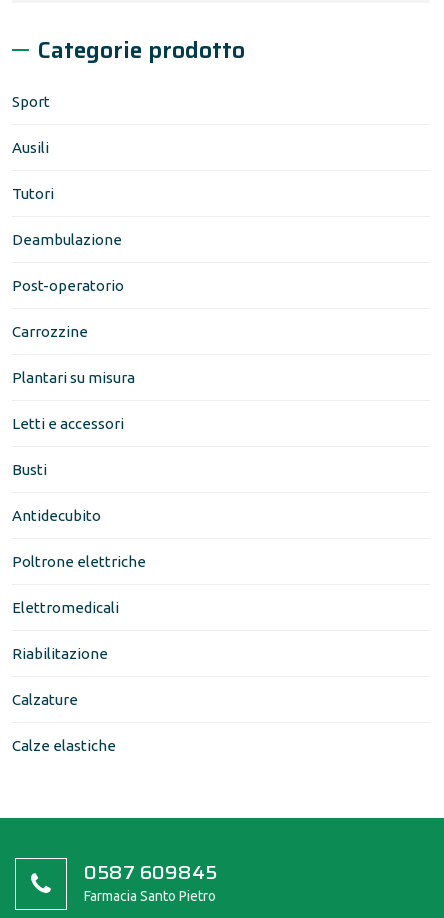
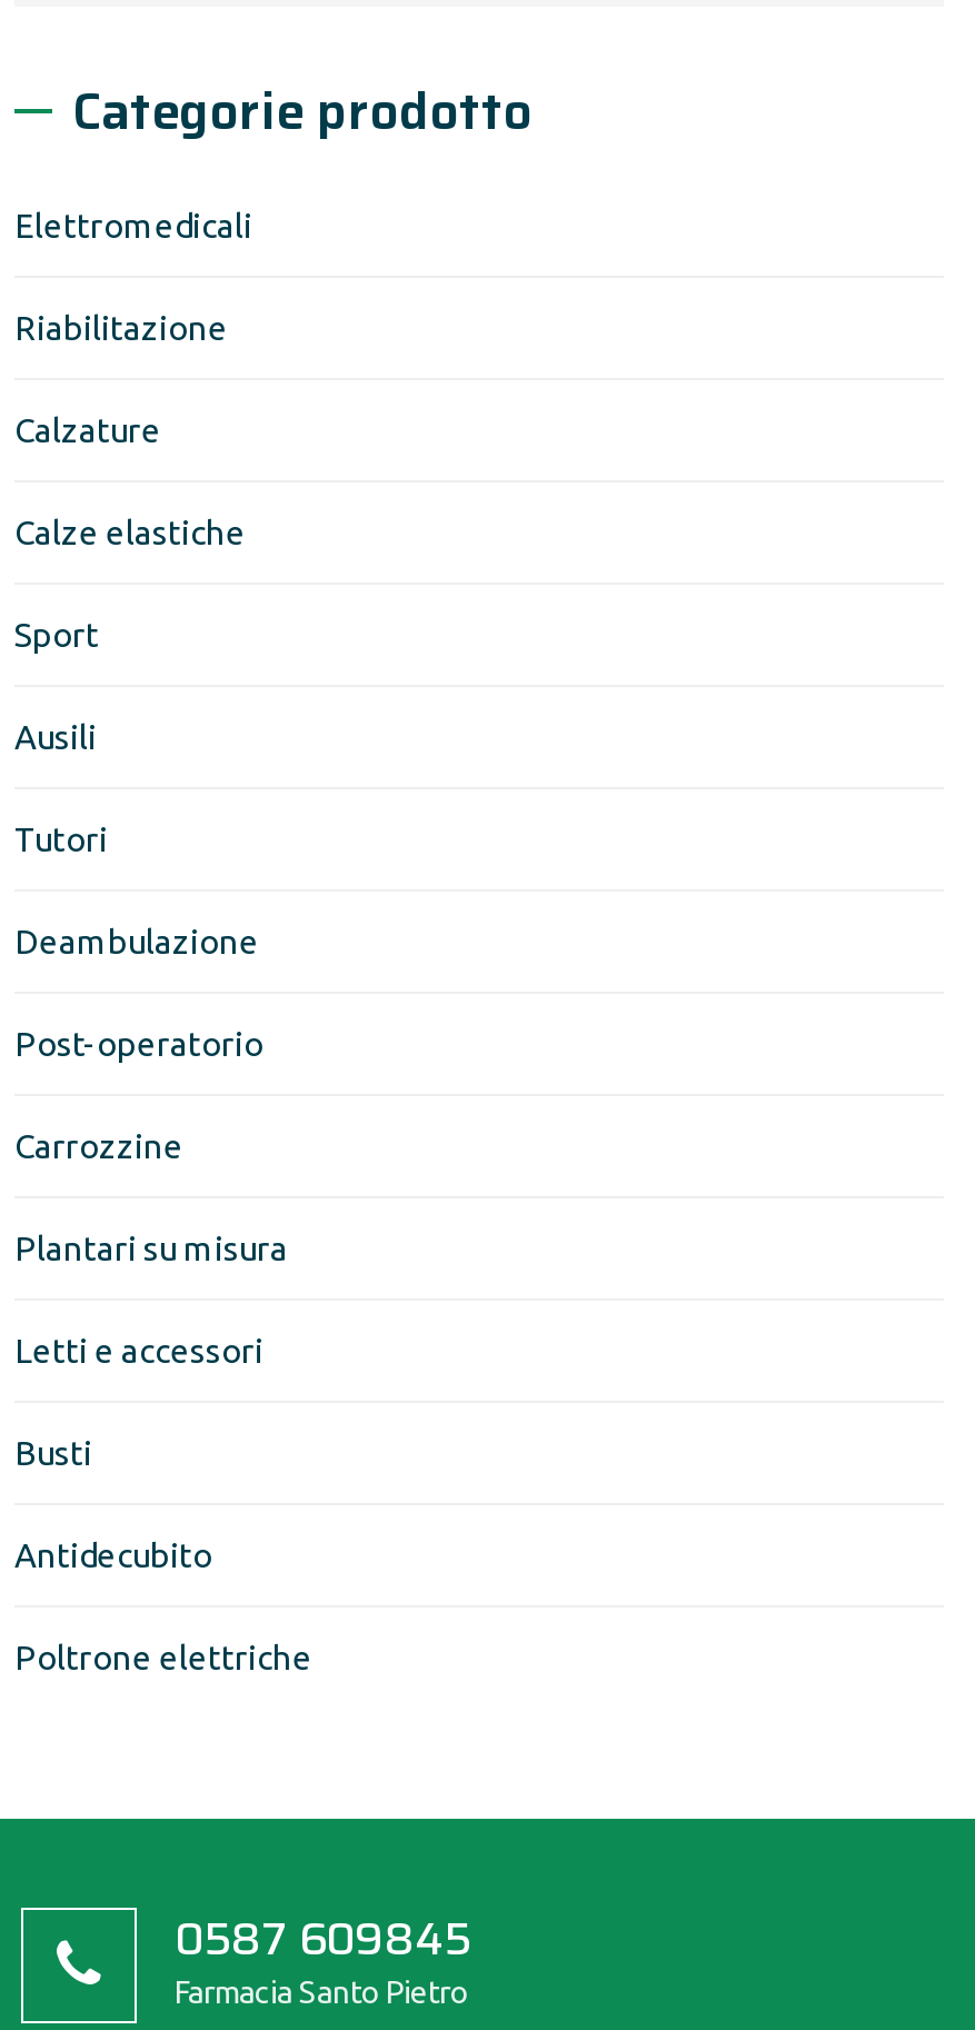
moved down: Sport | Ausili | Tutori | ... | Antidecubito | Poltrone elettriche

moved up: Elettromedicali | Riabilitazione | Calzature | Calze elastiche
